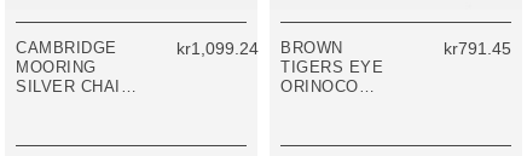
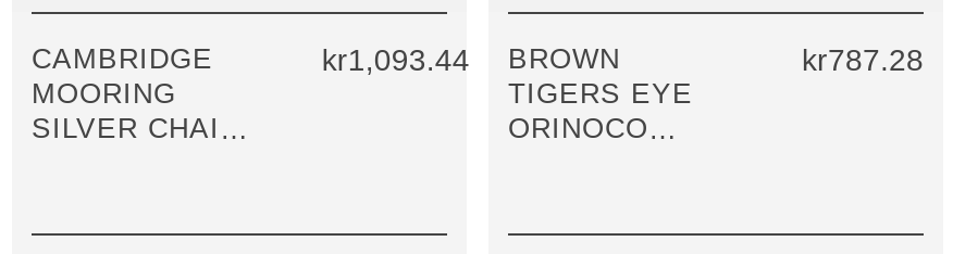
- kr1,099.24 BROWN
+ kr1,093.44 BROWN

- kr791.45
+ kr787.28
